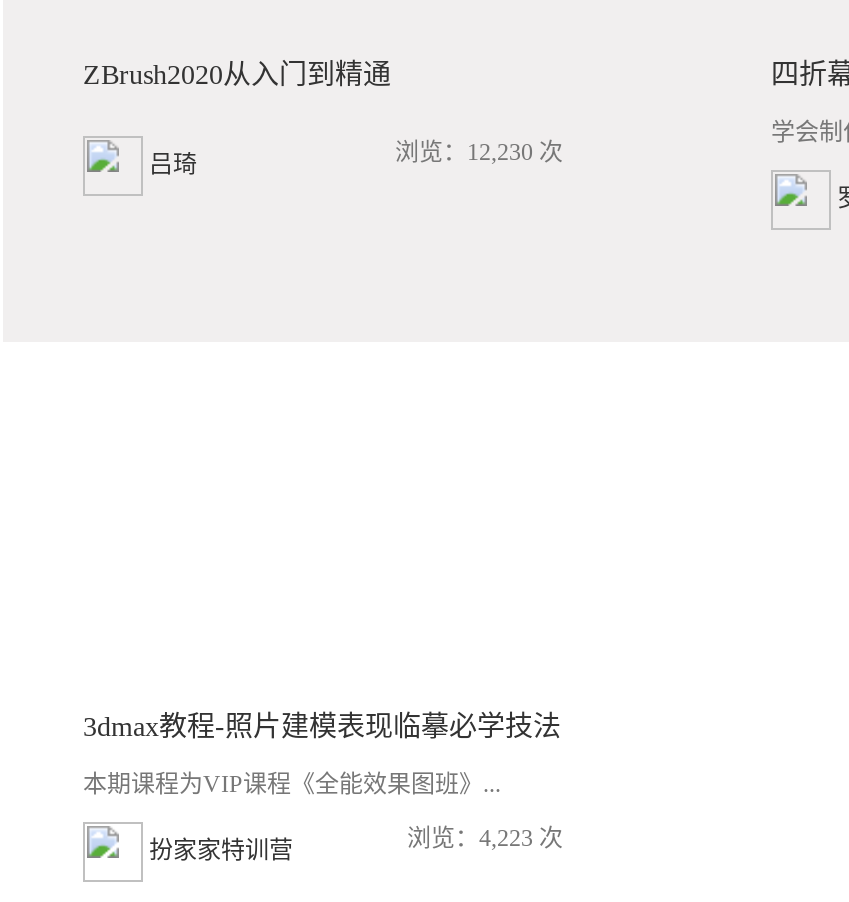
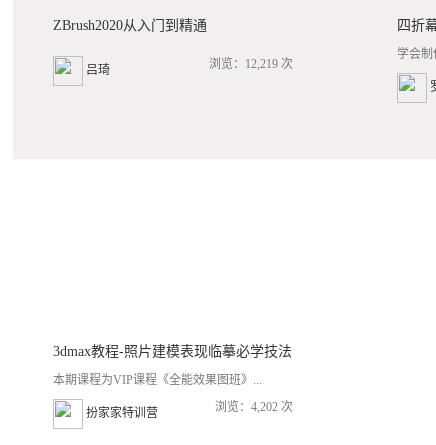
- 浏览：12,230 次
+ 浏览：12,219 次

- 浏览：4,223 次
+ 浏览：4,202 次
